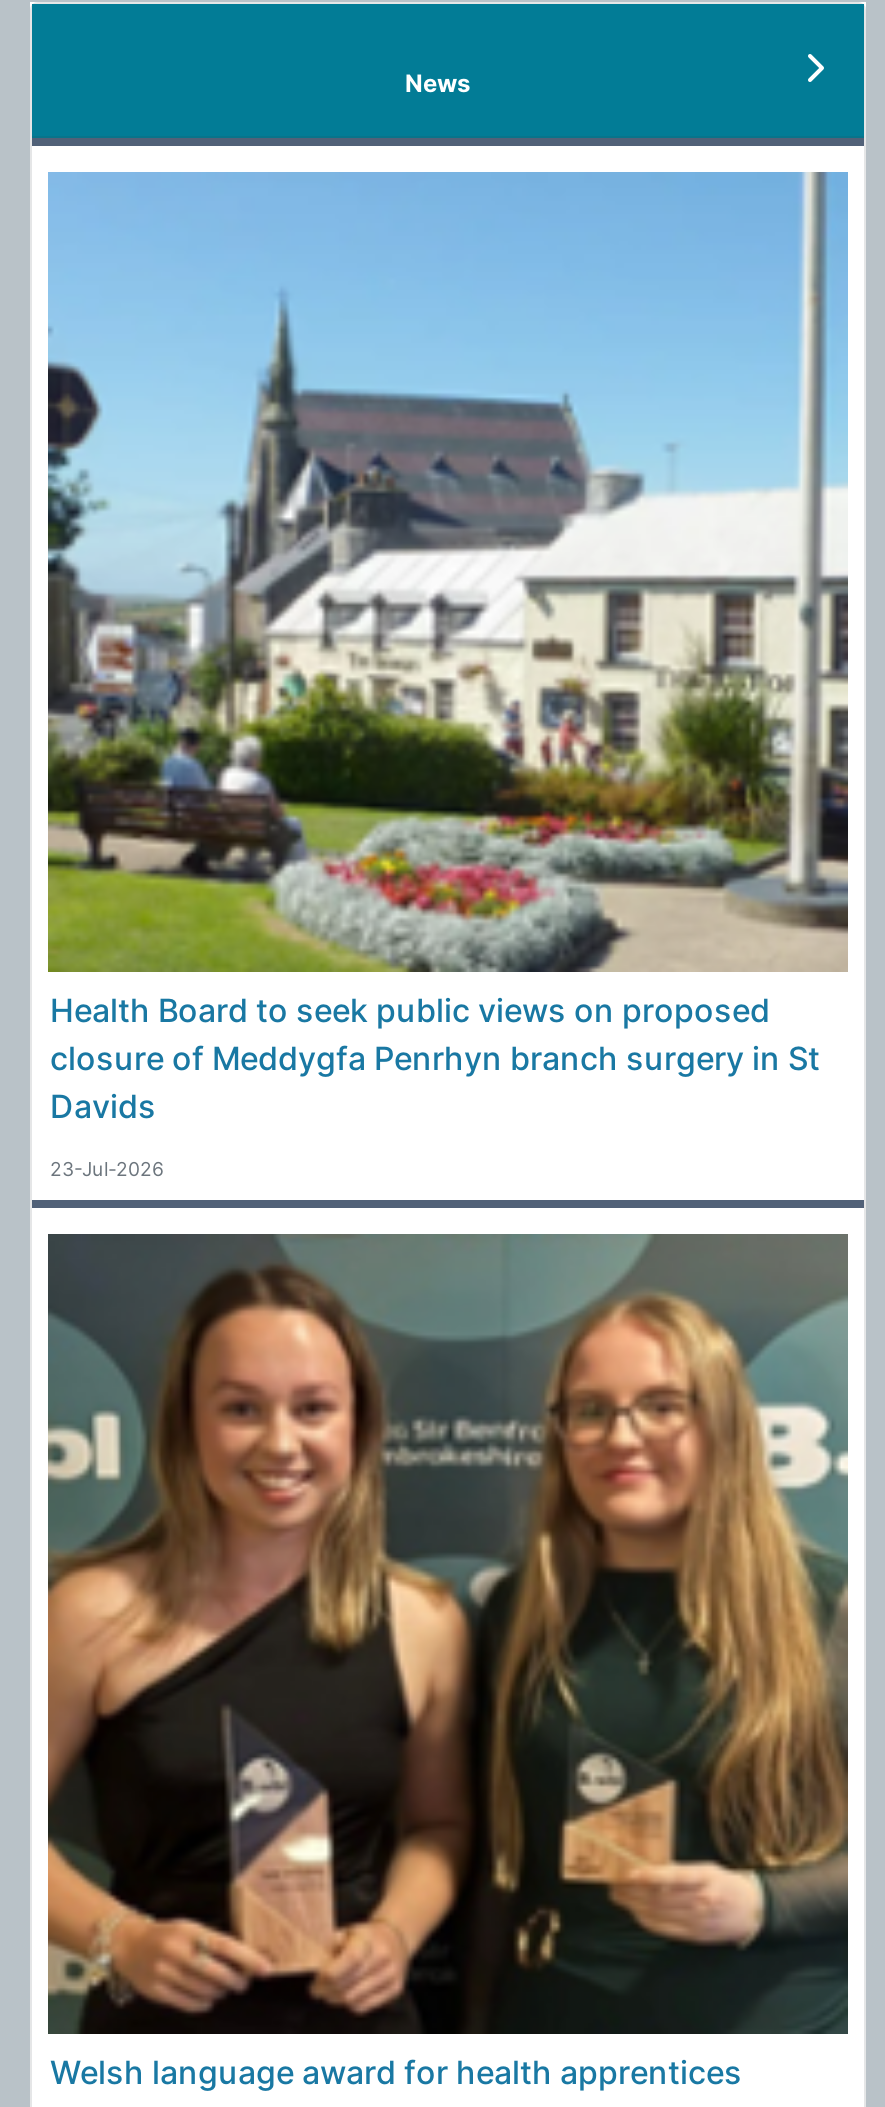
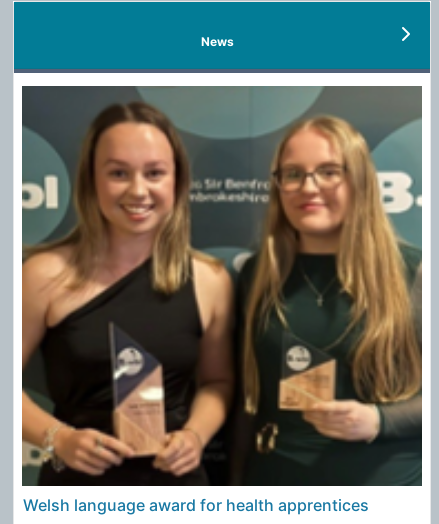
- [image]
- Health Board to seek public views on proposed
- closure of Meddygfa Penrhyn branch surgery in St
- Davids
- 23-Jul-2026
